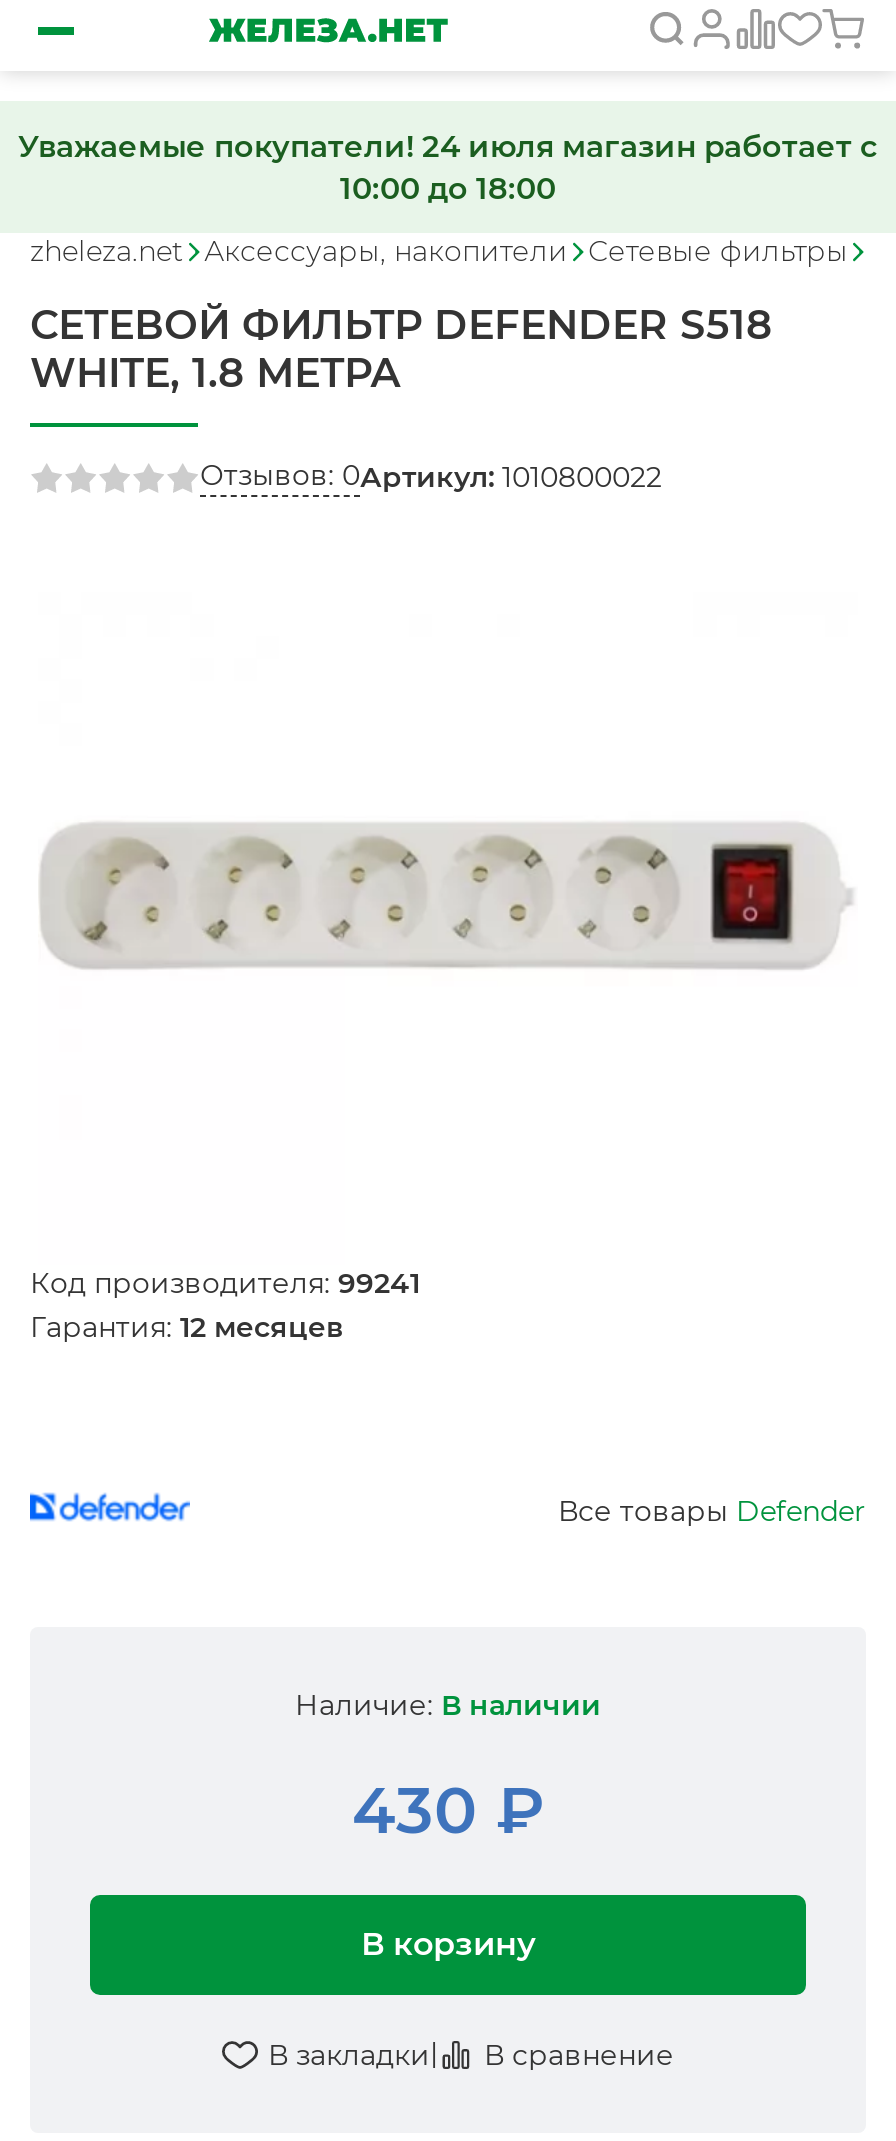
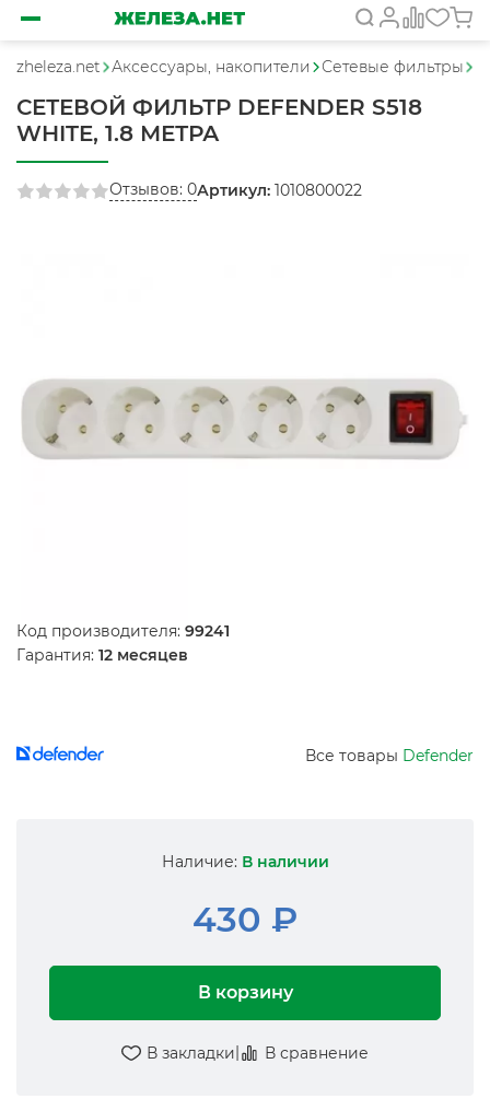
- Уважаемые покупатели! 24 июля магазин работает с
- 10:00 до 18:00
